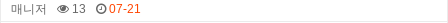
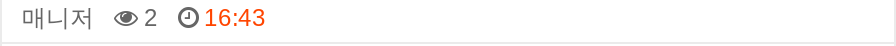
- 13
- 07-21
+ 2
+ 16:43
